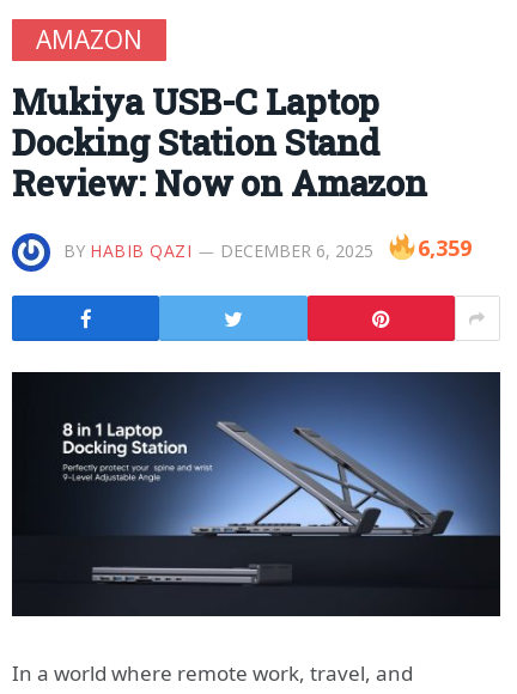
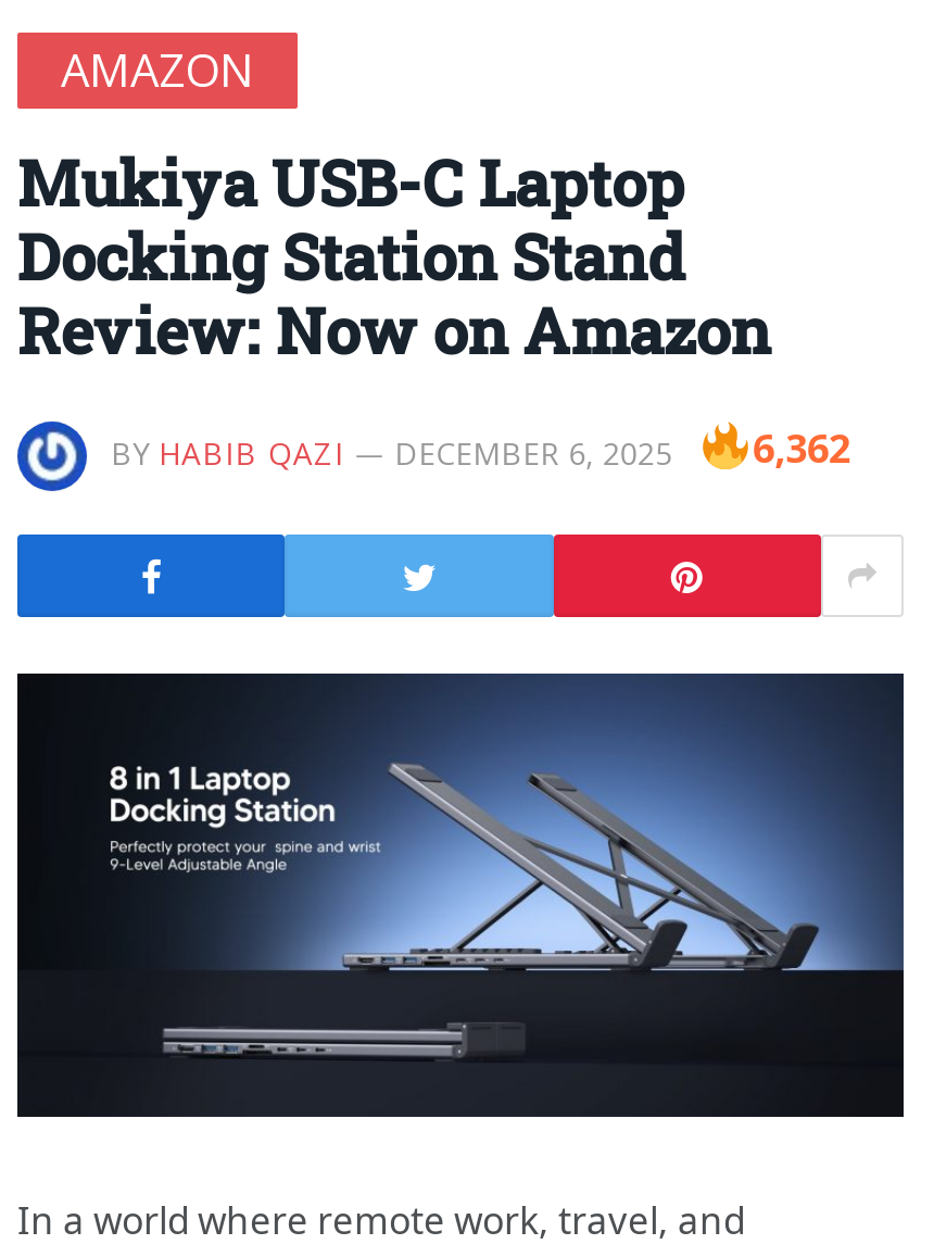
- BY HABIB QAZI DECEMBER 6, 2025 6,359
+ BY HABIB QAZI DECEMBER 6, 2025 6,362
